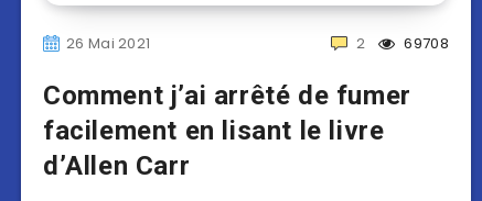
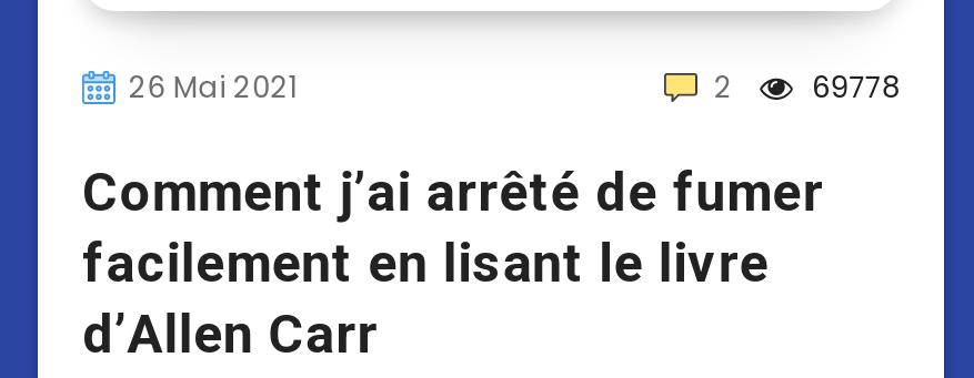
- 2 69708
+ 2 69778
